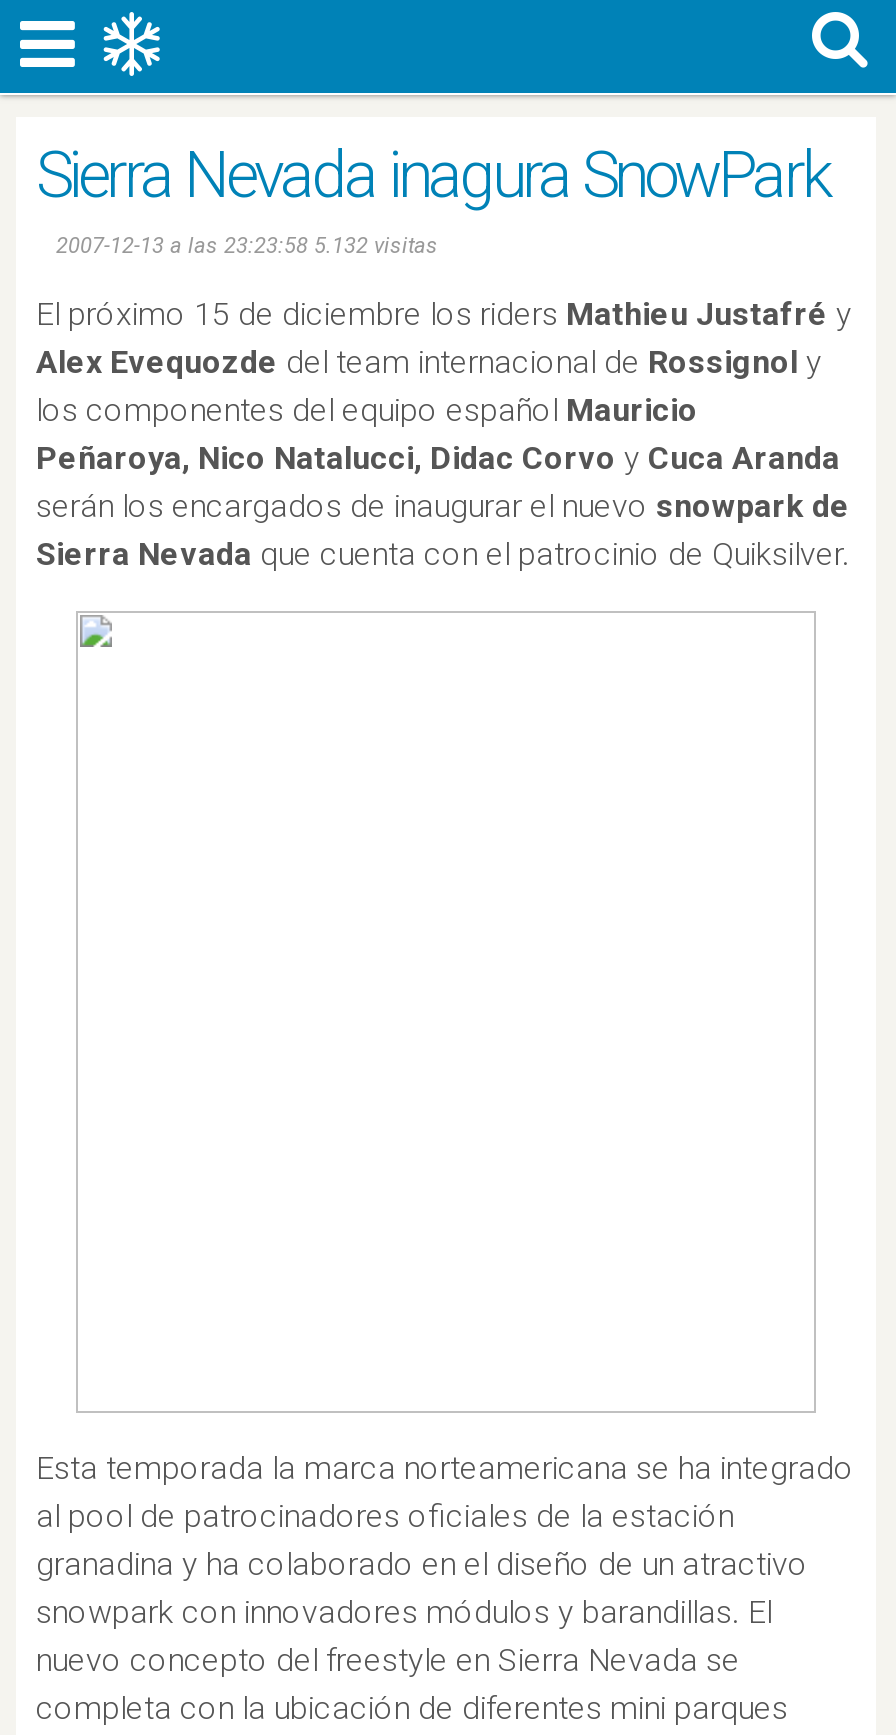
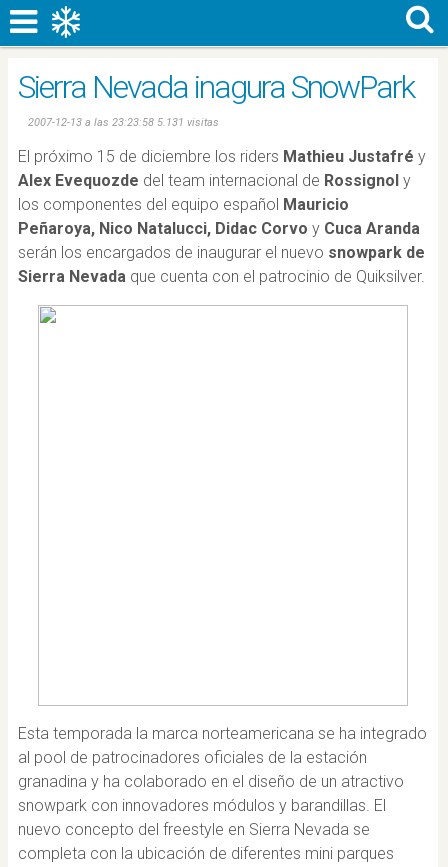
- 2007-12-13 a las 23:23:58 5.132 visitas
+ 2007-12-13 a las 23:23:58 5.131 visitas
